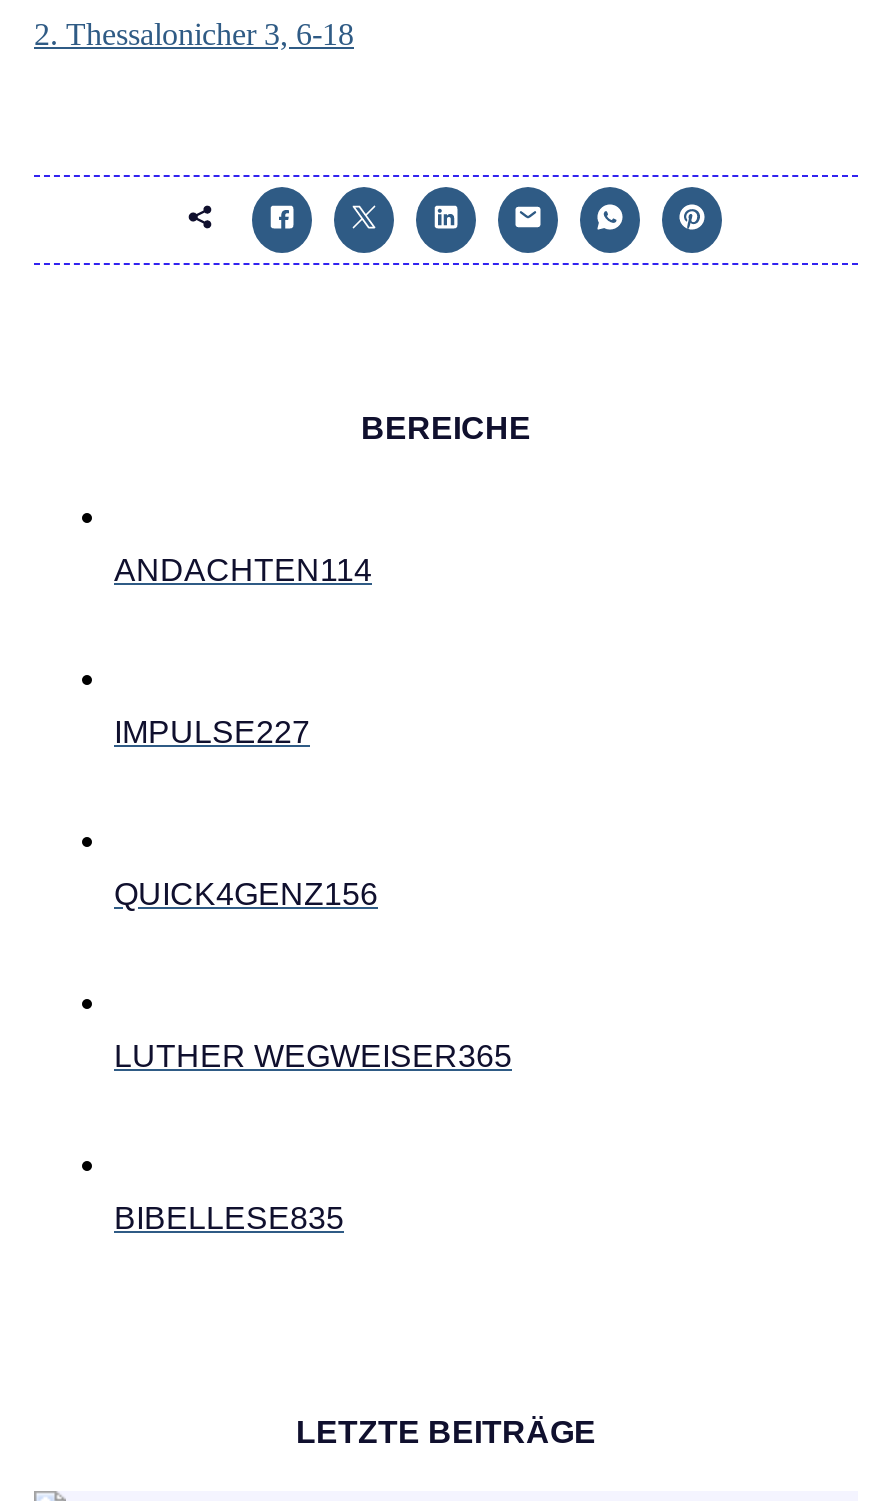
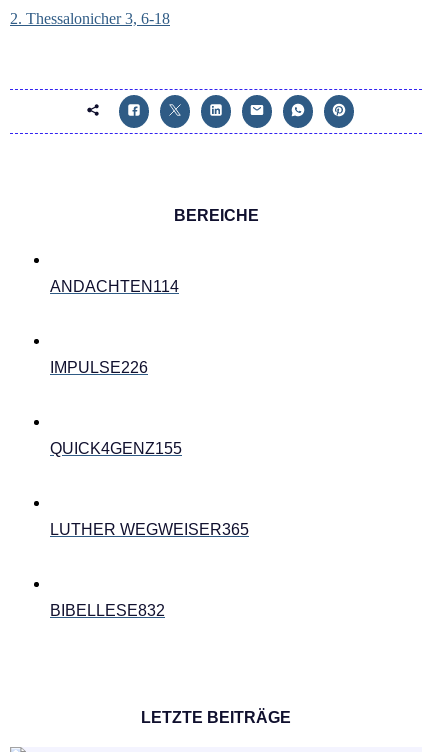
- IMPULSE227
+ IMPULSE226

- QUICK4GENZ156
+ QUICK4GENZ155

- BIBELLESE835
+ BIBELLESE832
